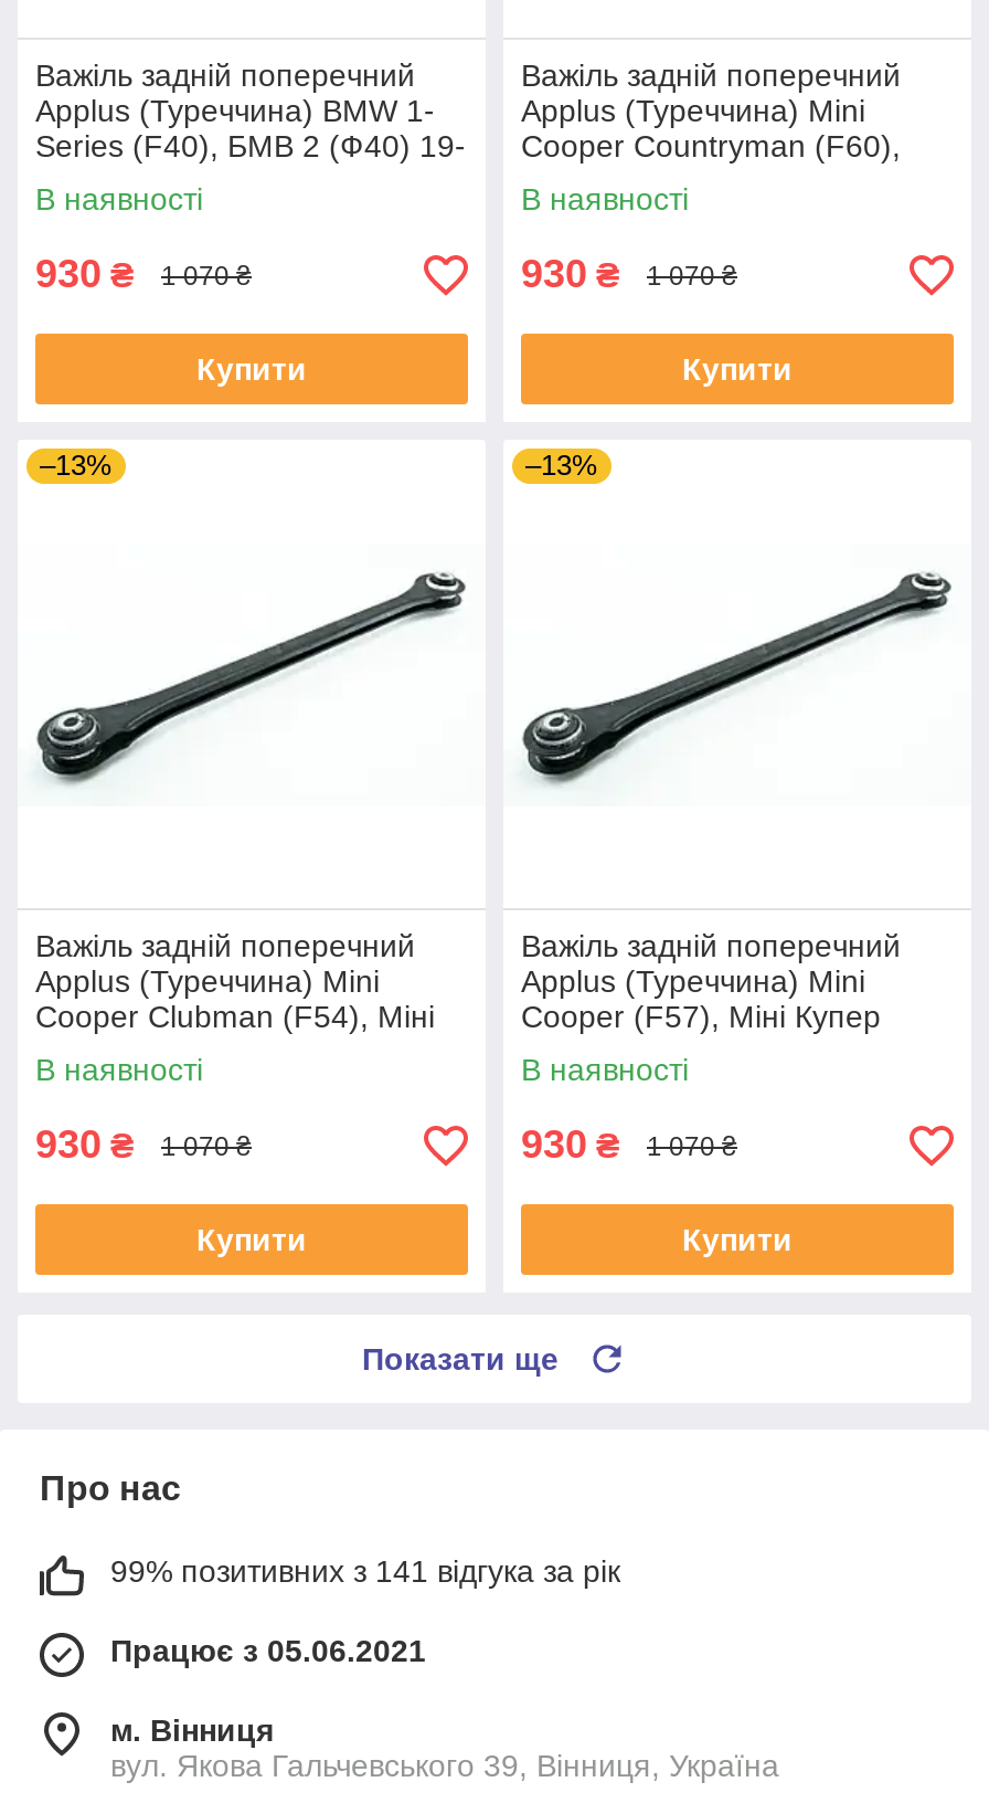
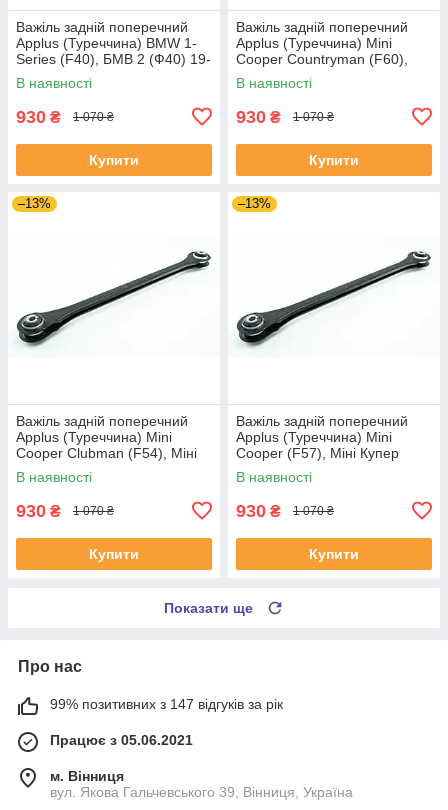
- 99% позитивних з 141 відгука за рік
+ 99% позитивних з 147 відгуків за рік
